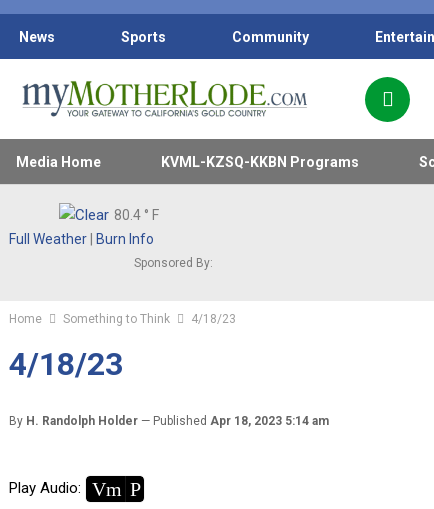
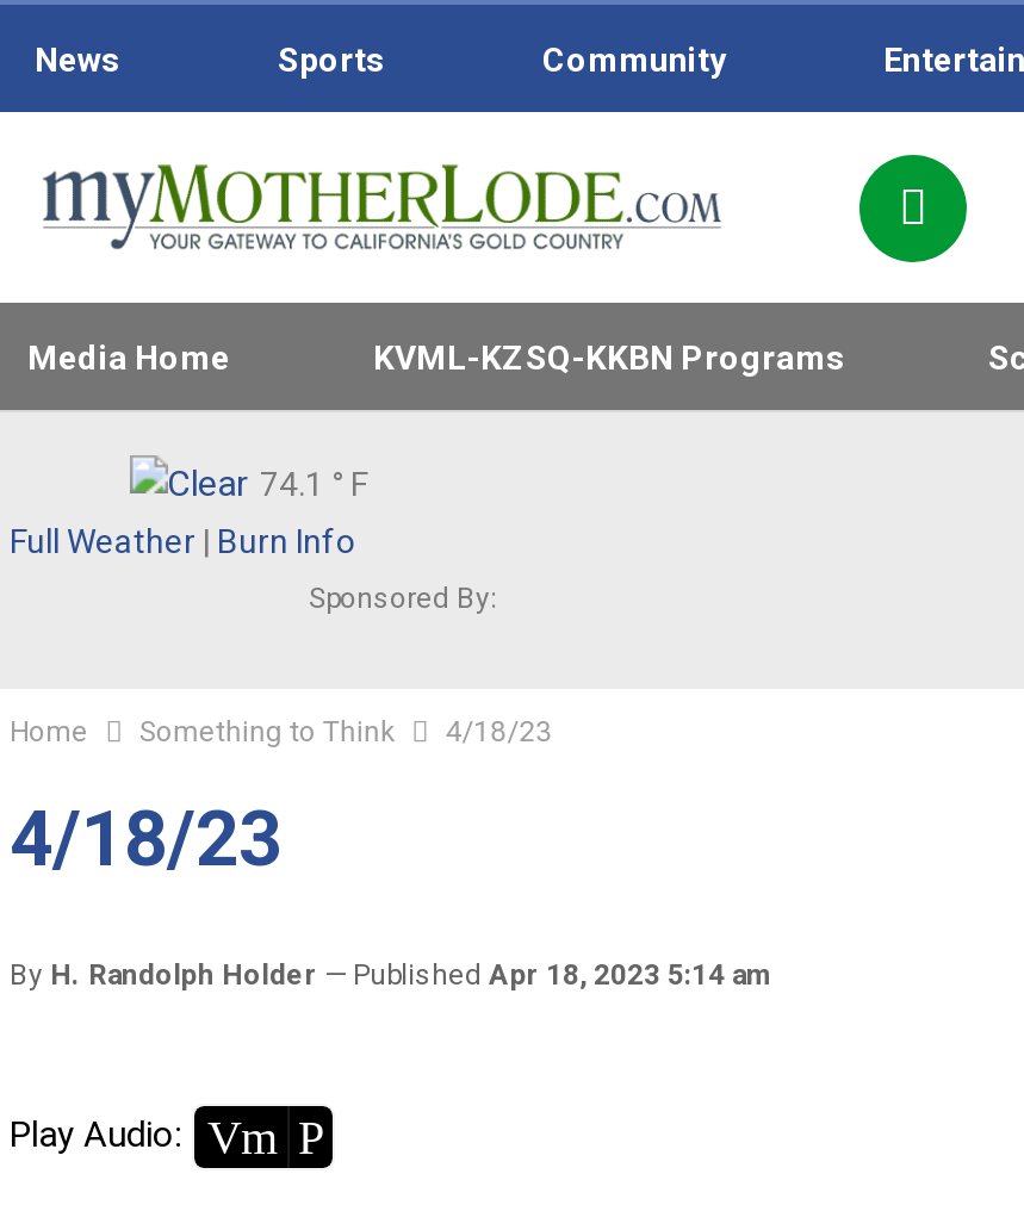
- 80.4 ° F
+ 74.1 ° F
